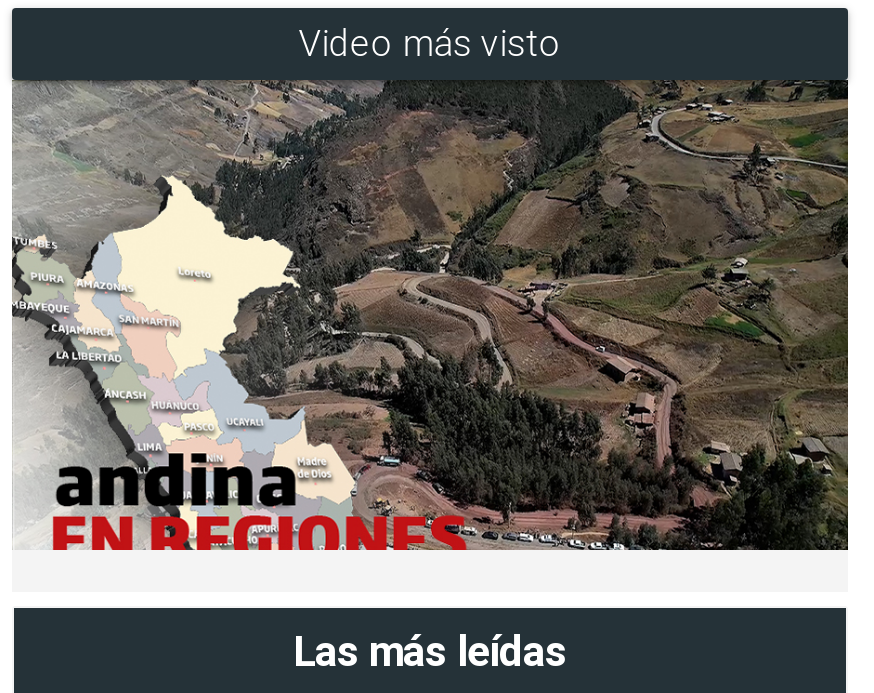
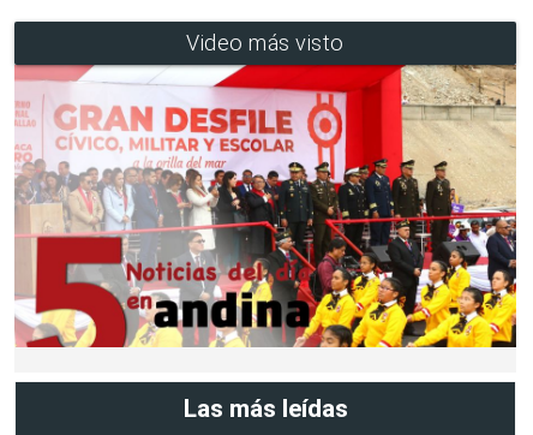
- [image]
+ [image]
